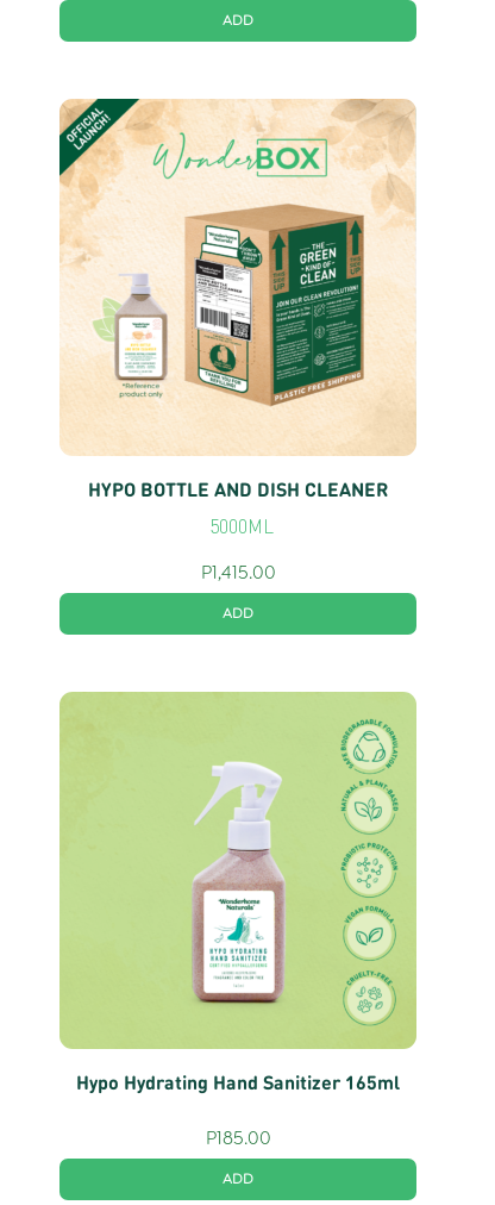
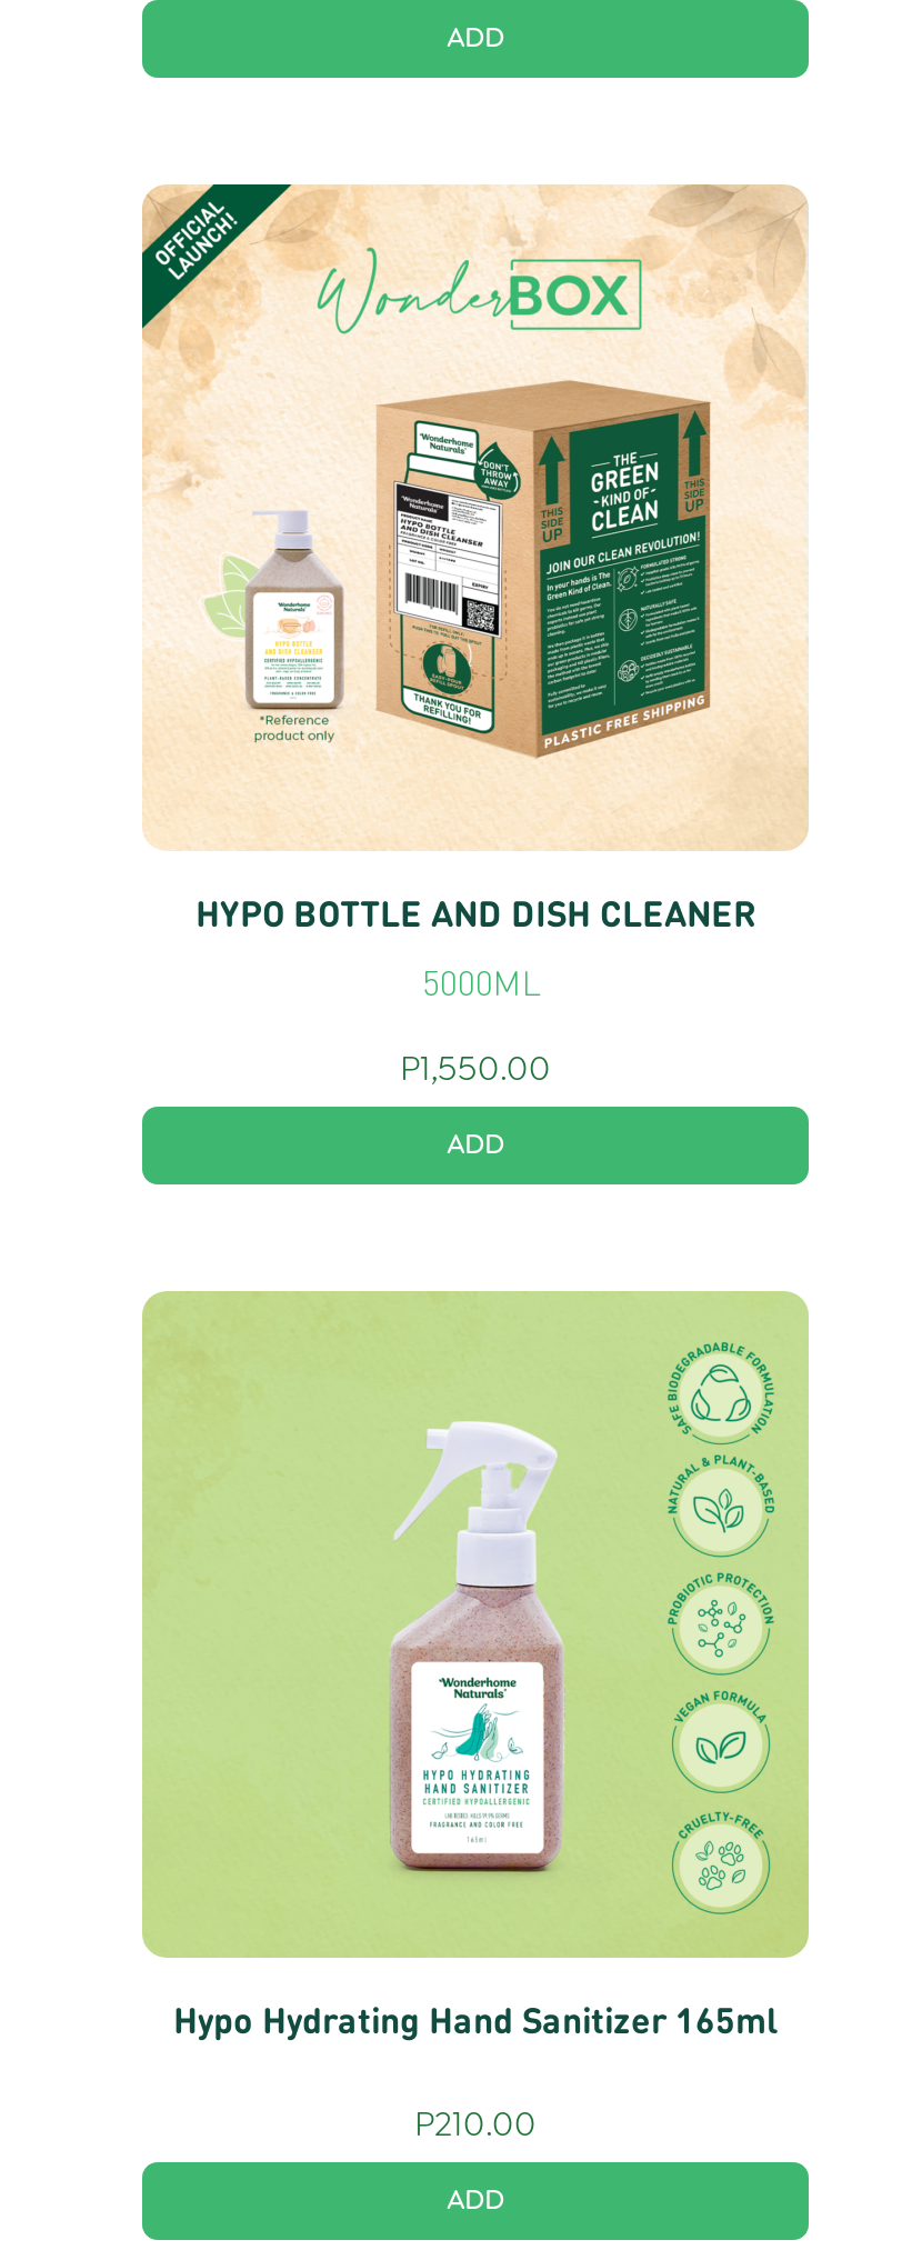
- P1,415.00
+ P1,550.00

- P185.00
+ P210.00
